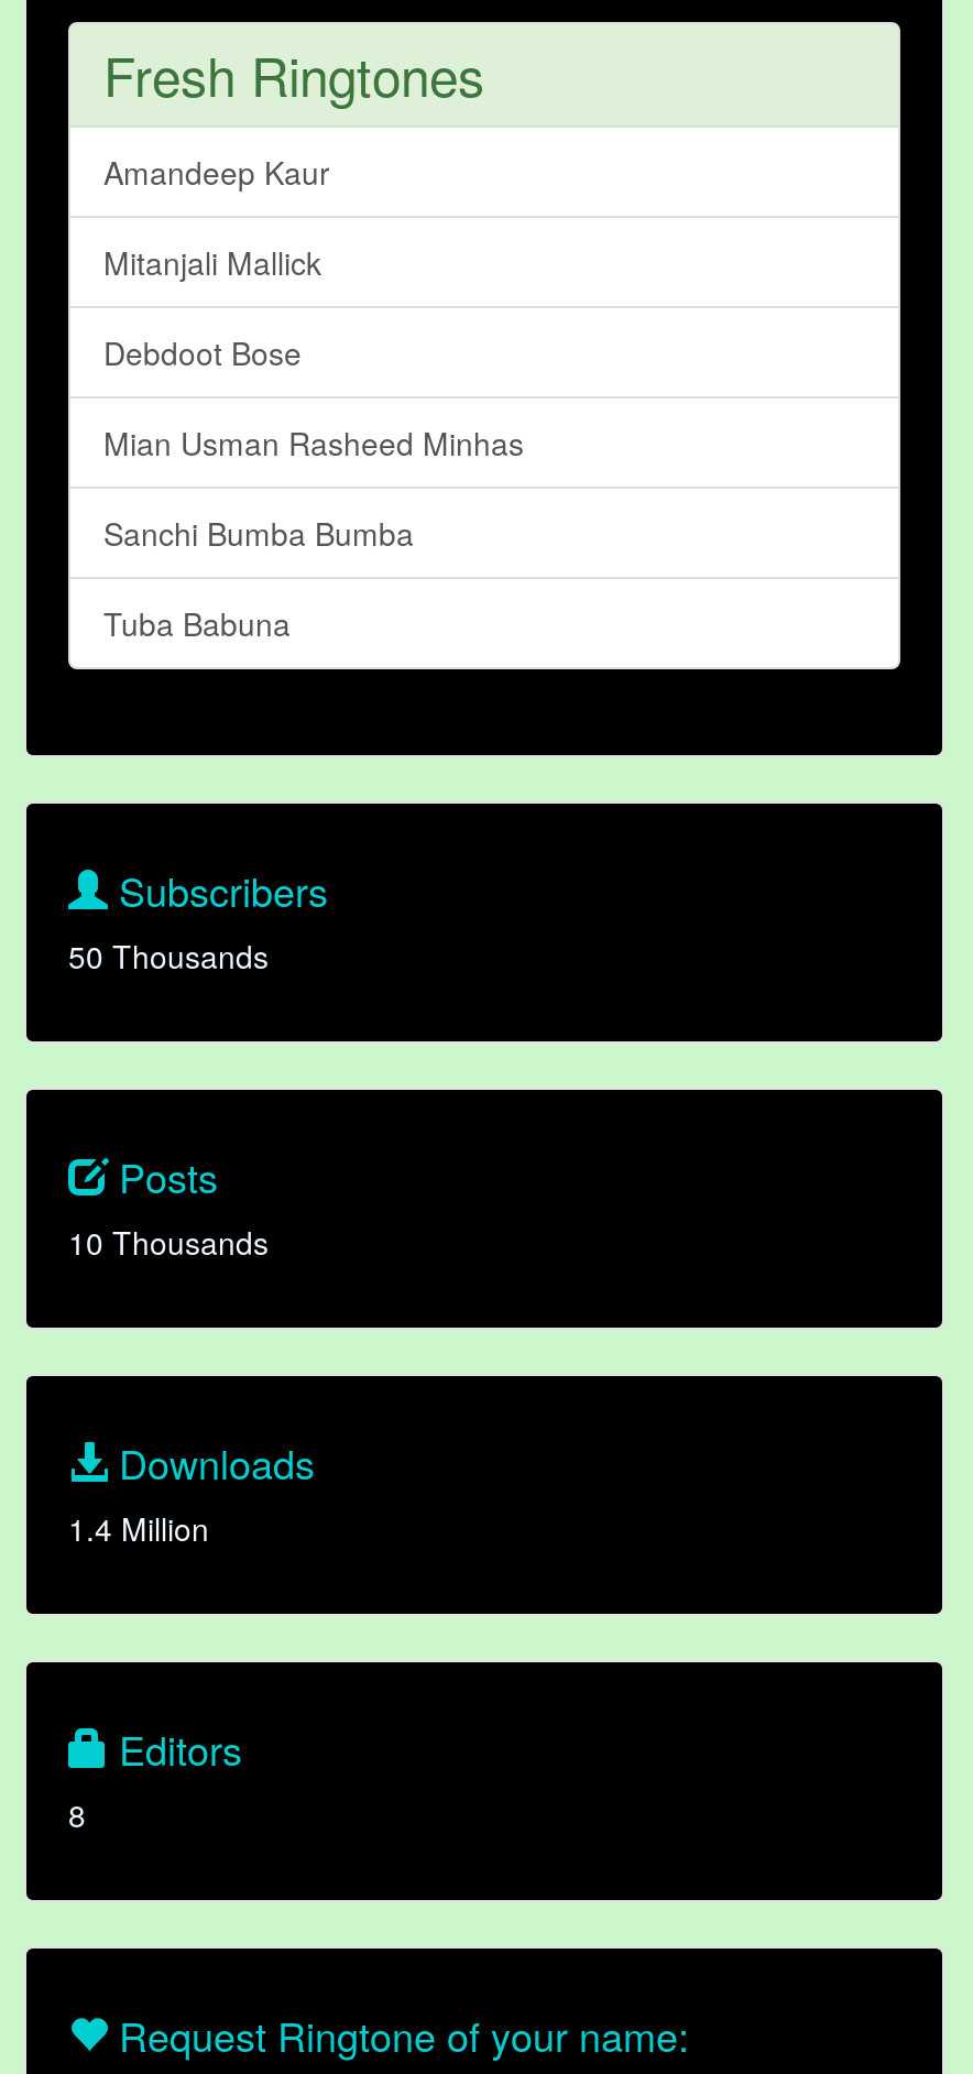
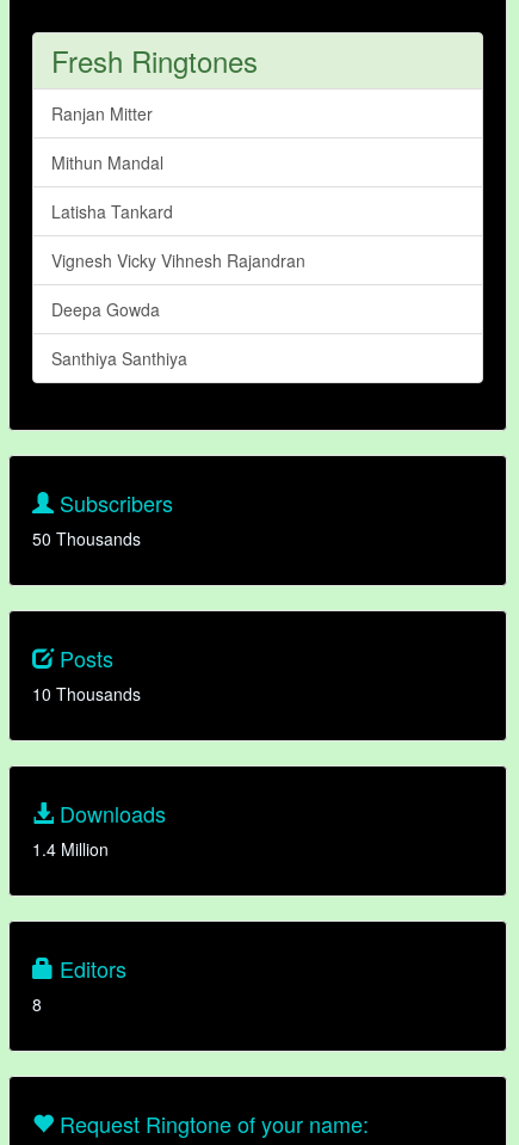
- Amandeep Kaur
+ Ranjan Mitter

- Mitanjali Mallick
+ Mithun Mandal

- Debdoot Bose
+ Latisha Tankard

- Mian Usman Rasheed Minhas
+ Vignesh Vicky Vihnesh Rajandran

- Sanchi Bumba Bumba
+ Deepa Gowda

- Tuba Babuna
+ Santhiya Santhiya
